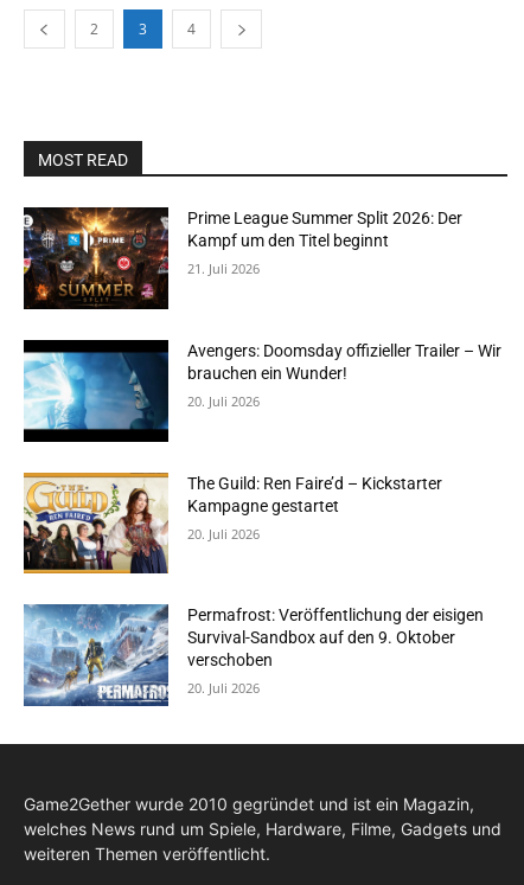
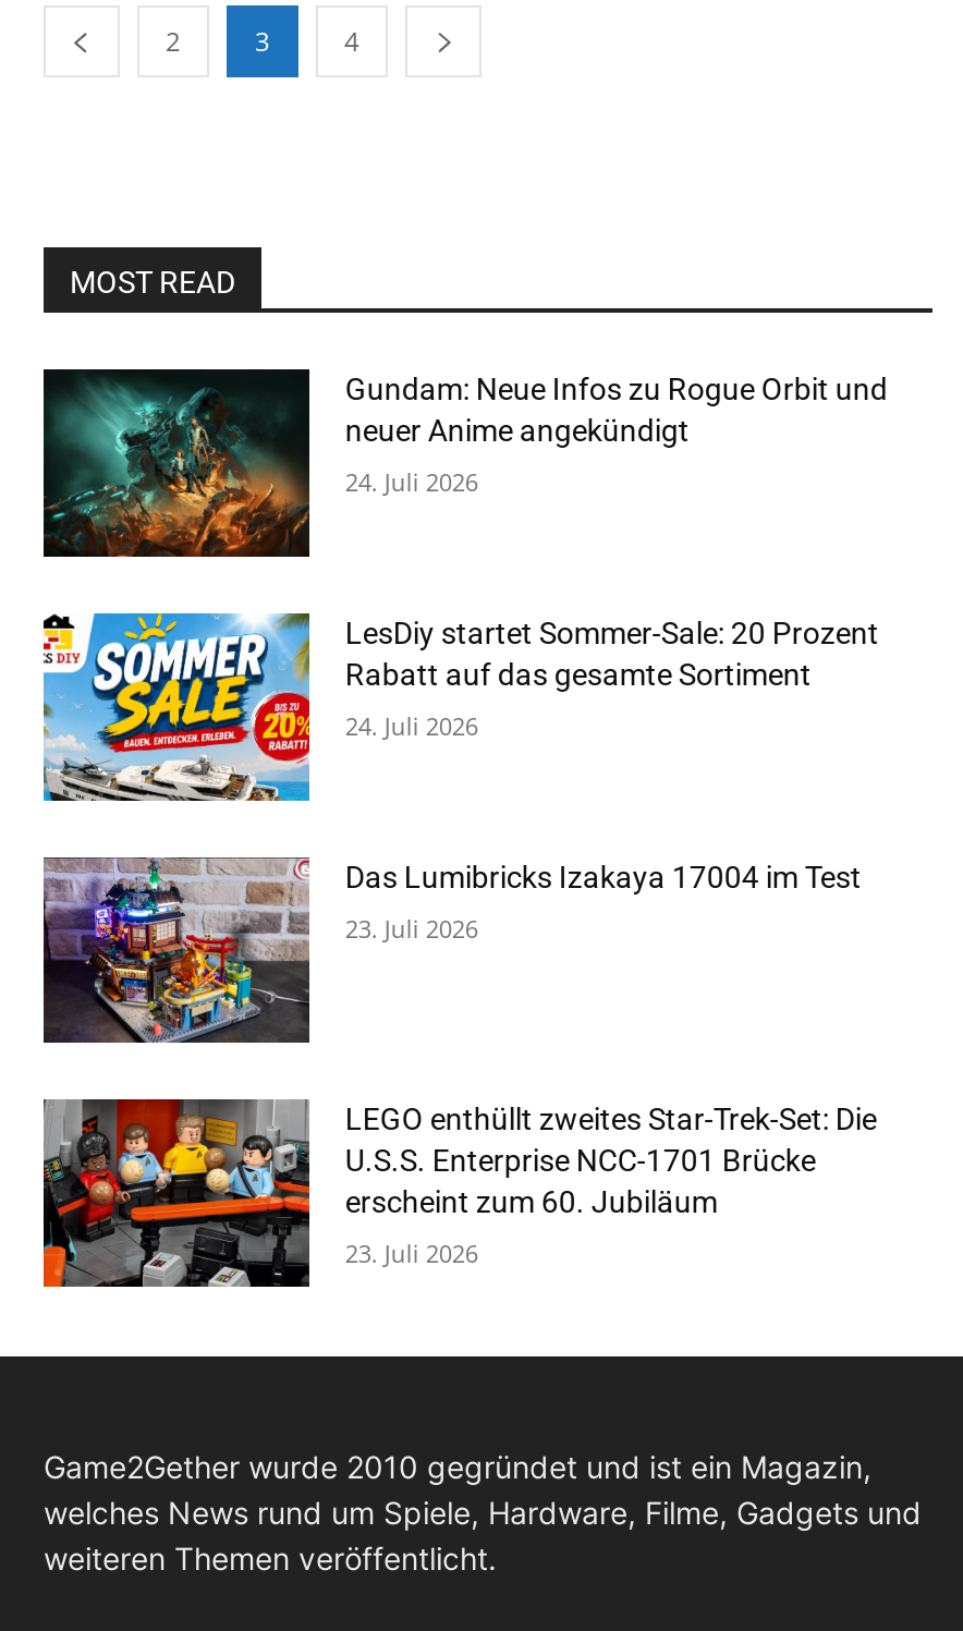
- [image]
- Prime League Summer Split 2026: Der
- Kampf um den Titel beginnt
+ [image]
+ Gundam: Neue Infos zu Rogue Orbit und
+ neuer Anime angekündigt

- 21. Juli 2026
+ 24. Juli 2026

- [image]
- Avengers: Doomsday offizieller Trailer – Wir
- brauchen ein Wunder!
+ [image]
+ LesDiy startet Sommer-Sale: 20 Prozent
+ Rabatt auf das gesamte Sortiment

- 20. Juli 2026
+ 24. Juli 2026

- [image]
- The Guild: Ren Faire’d – Kickstarter
- Kampagne gestartet
+ [image]
+ Das Lumibricks Izakaya 17004 im Test

- 20. Juli 2026
+ 23. Juli 2026

- [image]
- Permafrost: Veröffentlichung der eisigen
- Survival-Sandbox auf den 9. Oktober
- verschoben
+ [image]
+ LEGO enthüllt zweites Star-Trek-Set: Die
+ U.S.S. Enterprise NCC-1701 Brücke
+ erscheint zum 60. Jubiläum

- 20. Juli 2026
+ 23. Juli 2026
